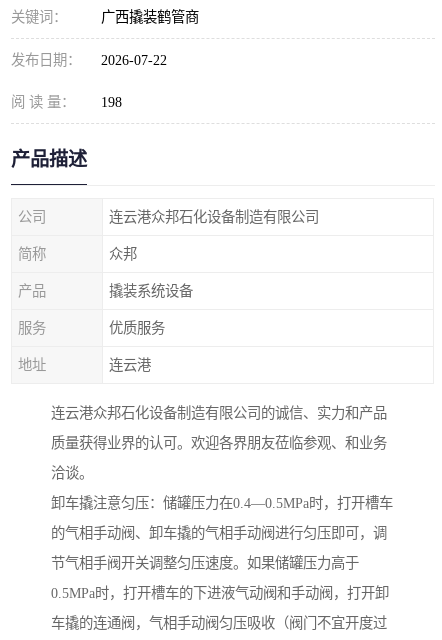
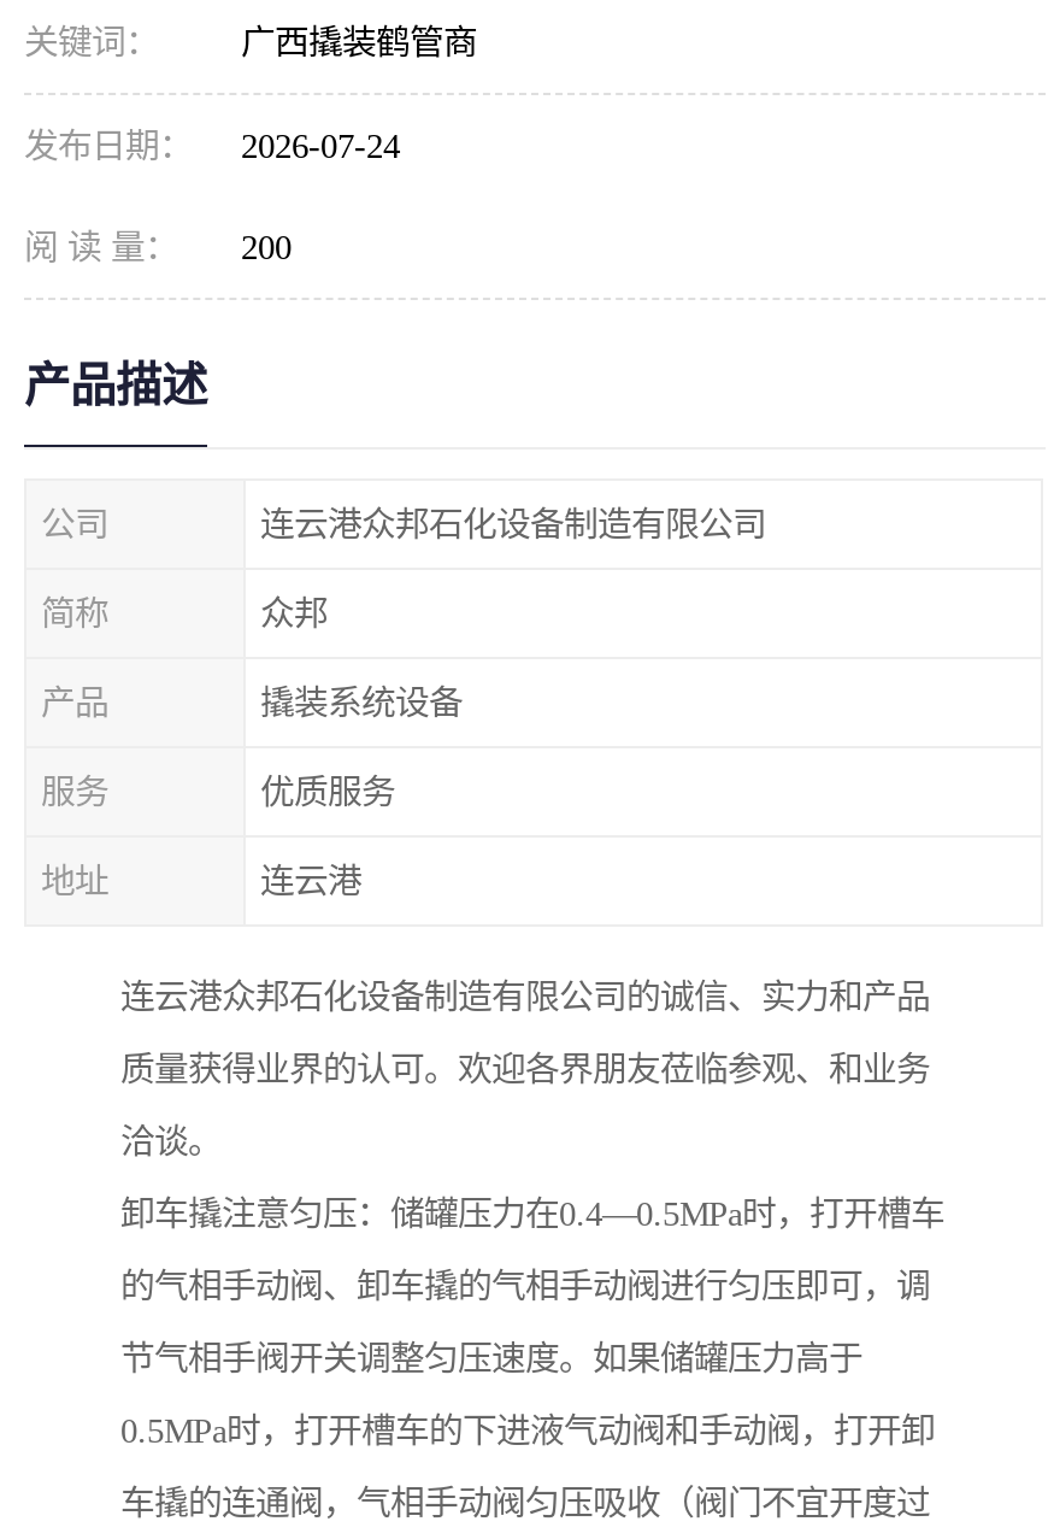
- 发布日期： 2026-07-22
+ 发布日期： 2026-07-24

- 阅 读 量： 198
+ 阅 读 量： 200
